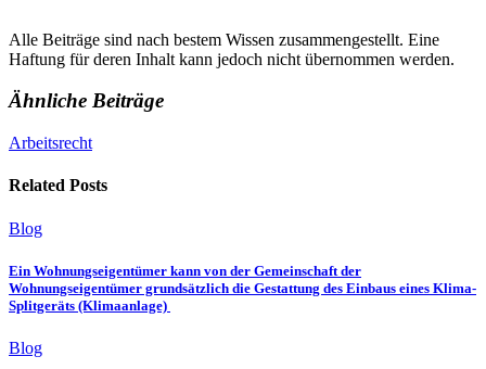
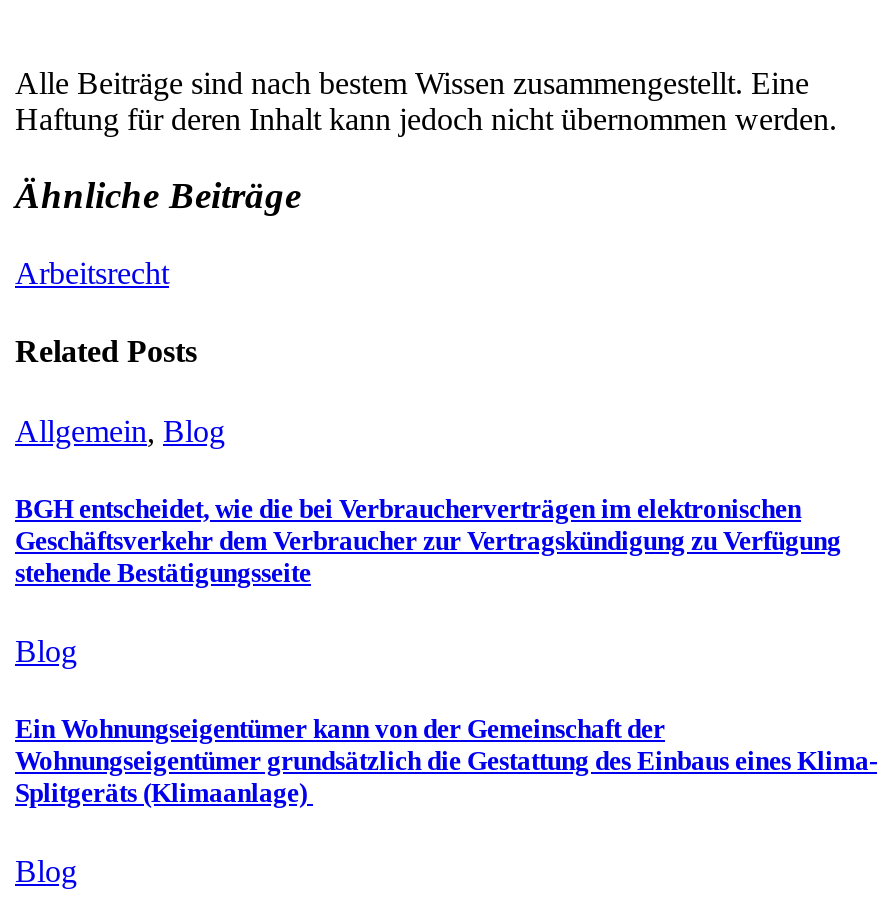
+ Allgemein, Blog
+ BGH entscheidet, wie die bei Verbraucherverträgen im elektronischen
+ Geschäftsverkehr dem Verbraucher zur Vertragskündigung zu Verfügung
+ stehende Bestätigungsseite
